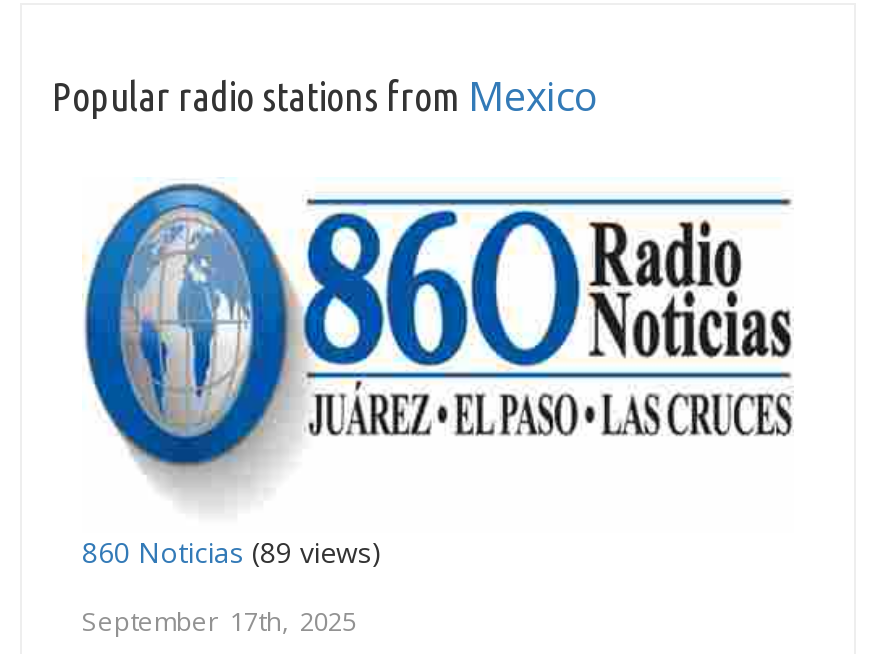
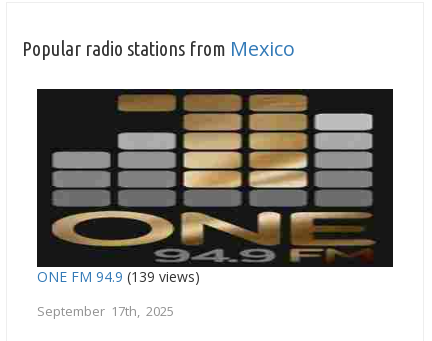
- [image]
- 860 Noticias (89 views)
+ [image]
+ ONE FM 94.9 (139 views)
